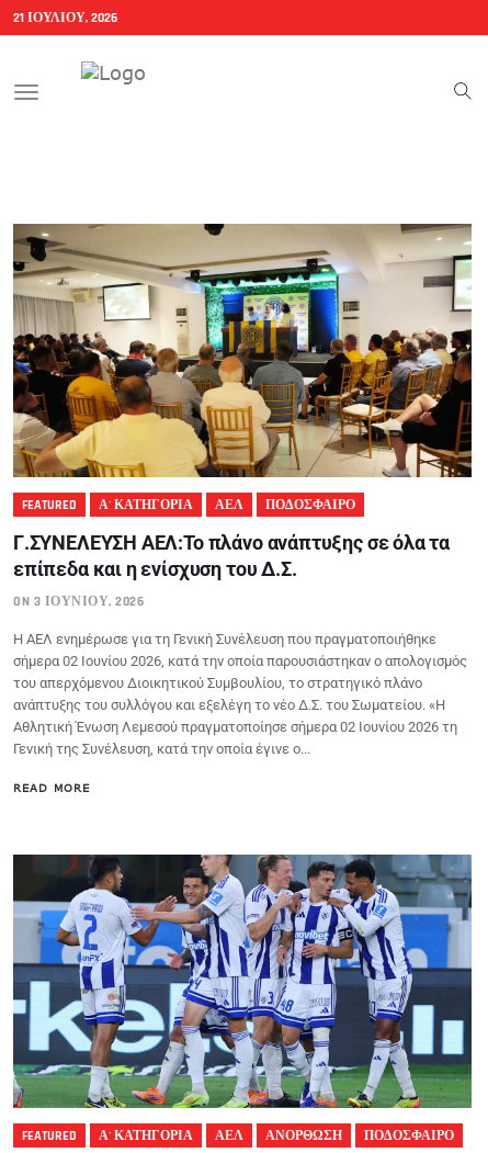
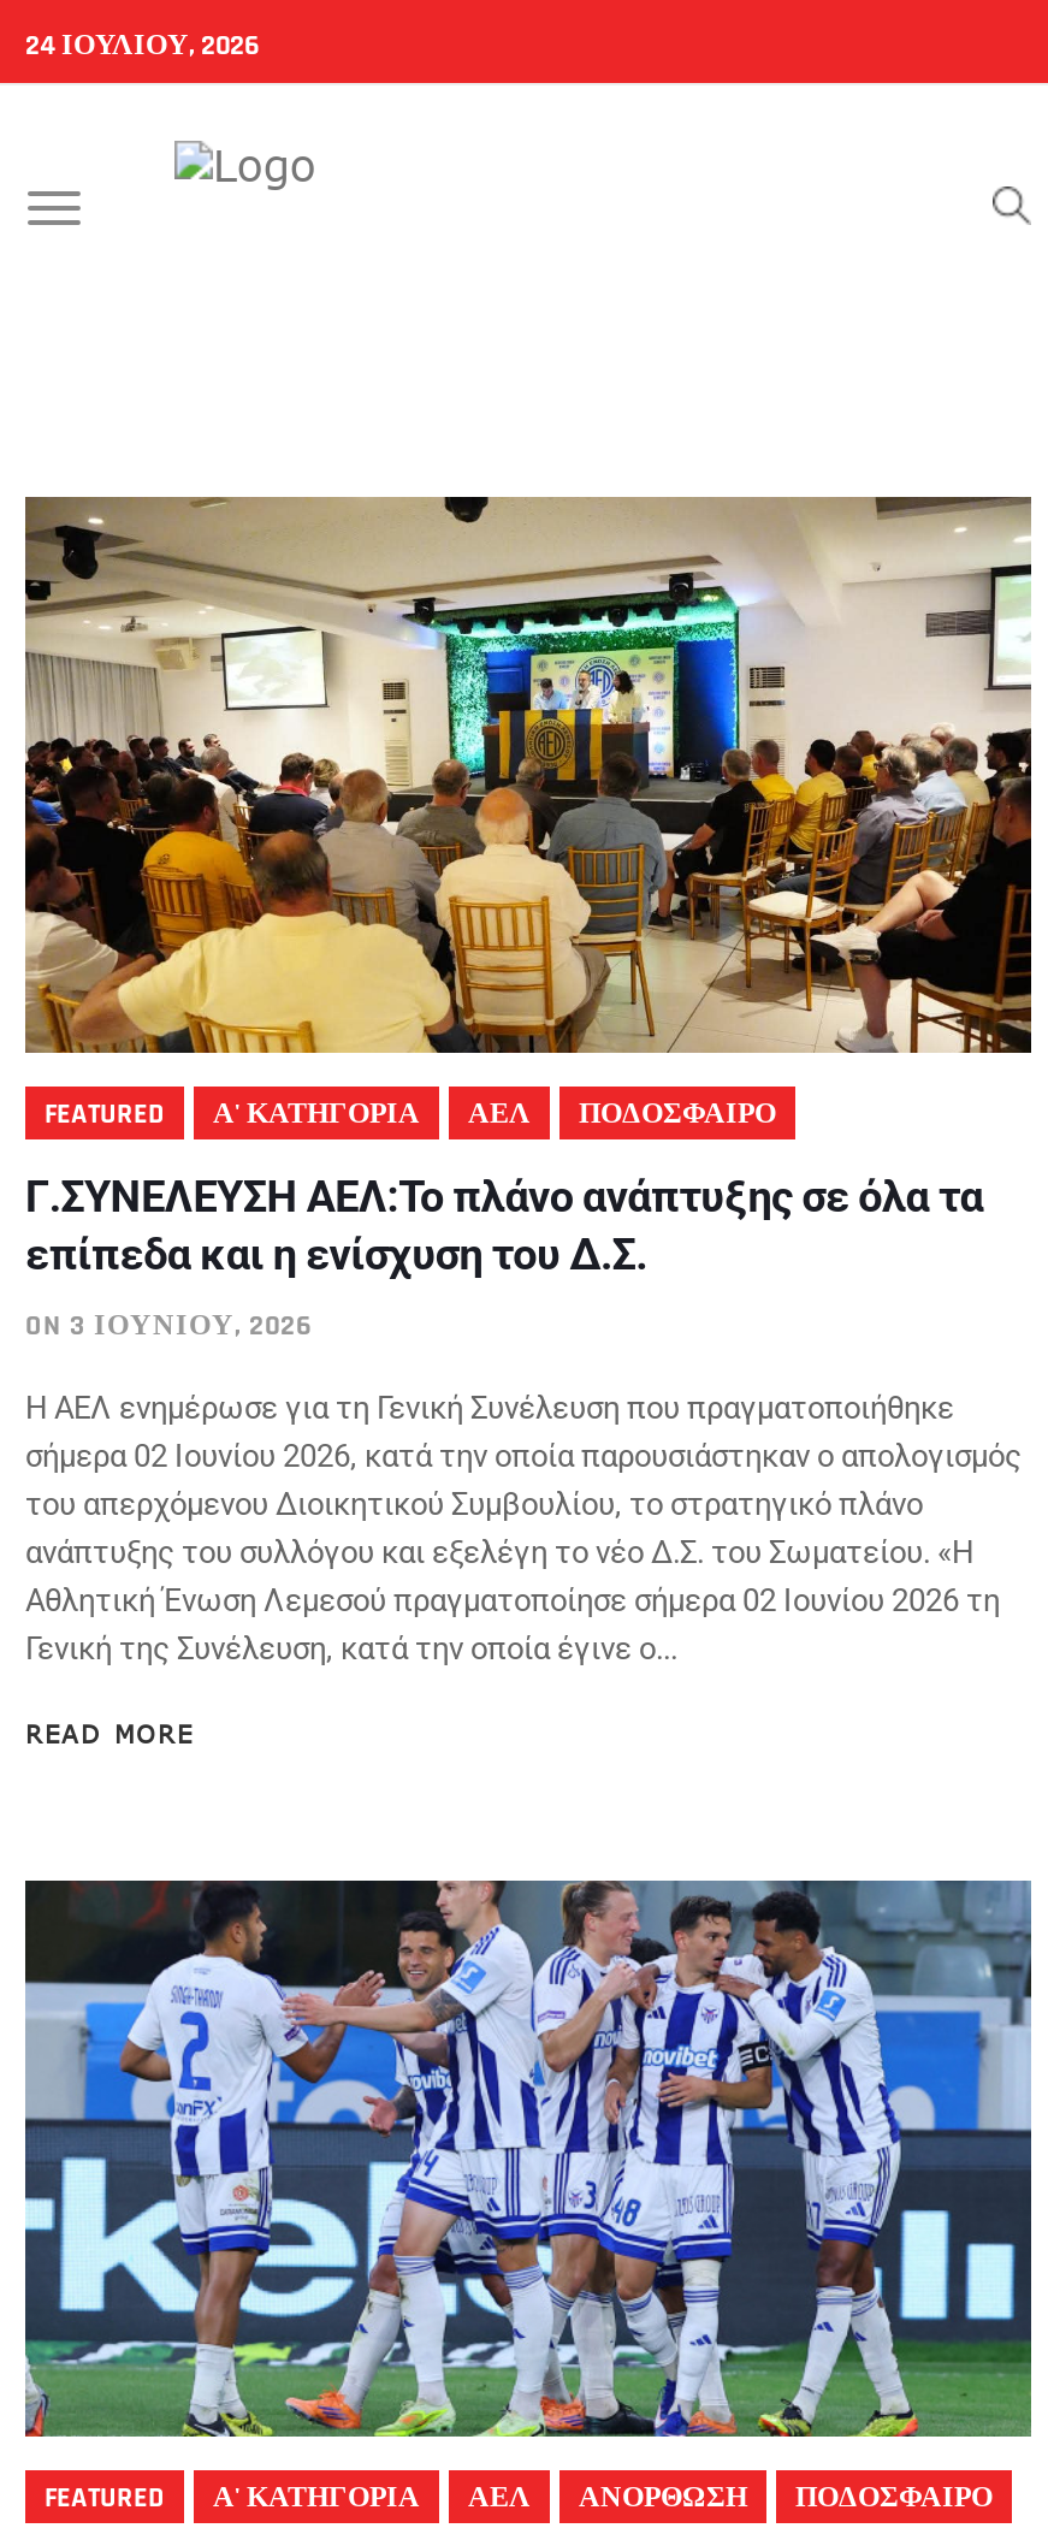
- 21 ΙΟΥΛΊΟΥ, 2026
+ 24 ΙΟΥΛΊΟΥ, 2026
